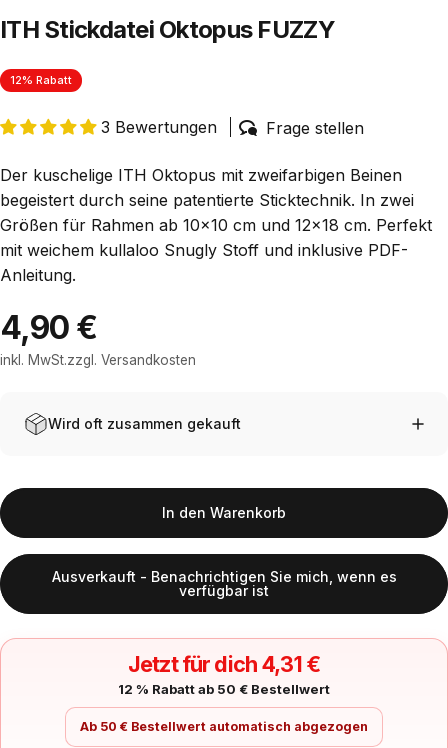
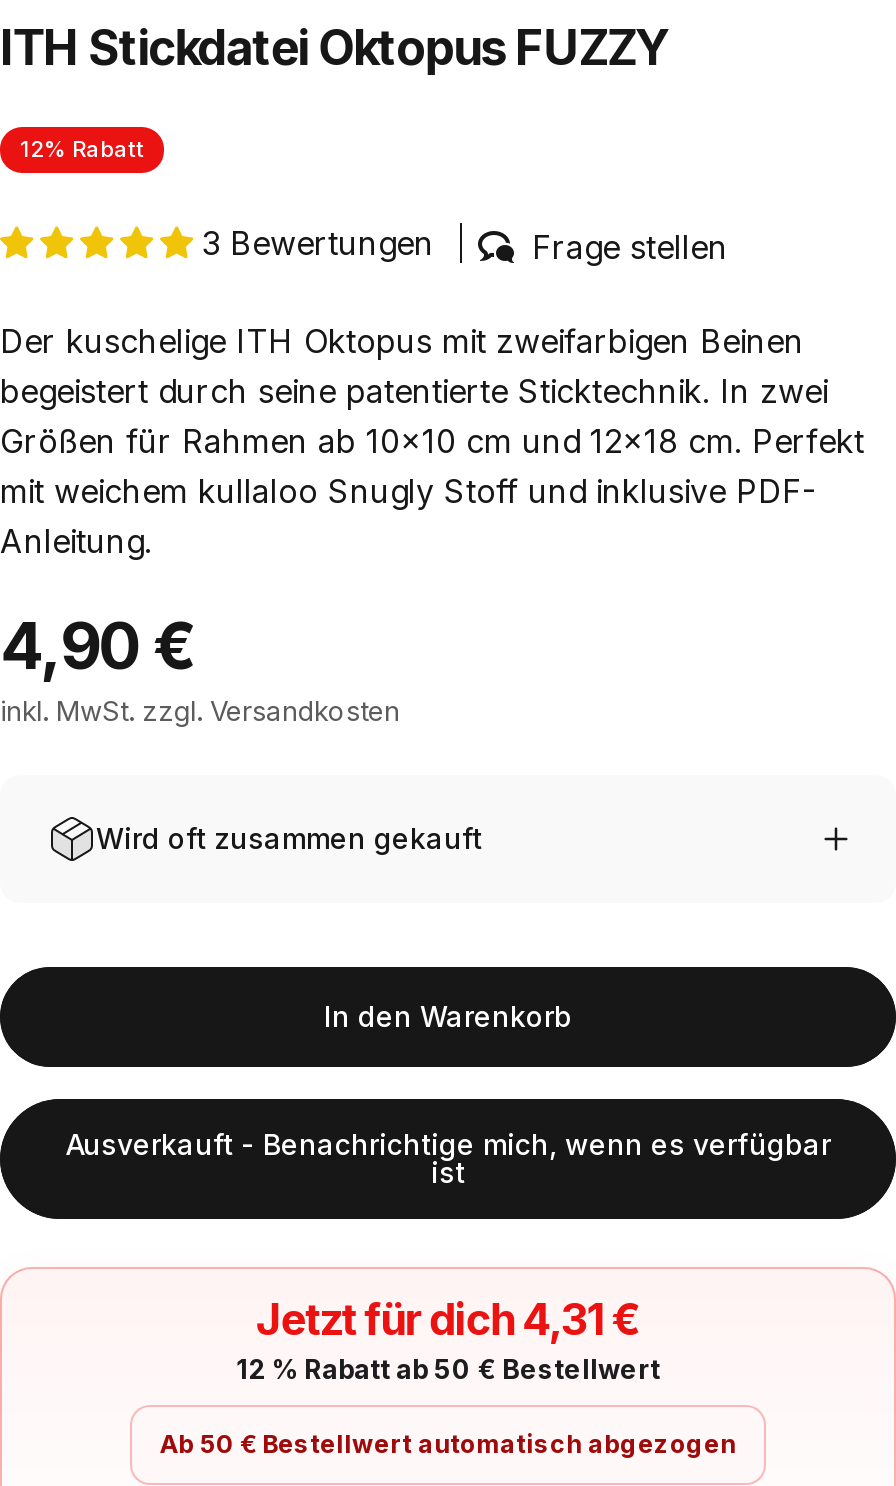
- Ausverkauft - Benachrichtigen Sie mich, wenn es
- verfügbar ist
+ Ausverkauft - Benachrichtige mich, wenn es verfügbar
+ ist
